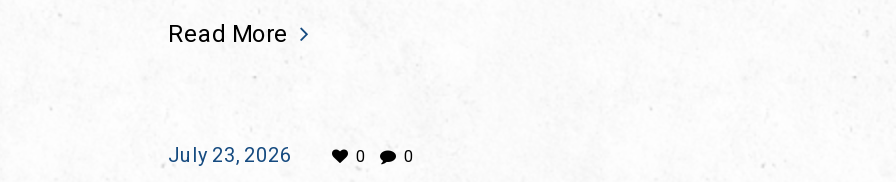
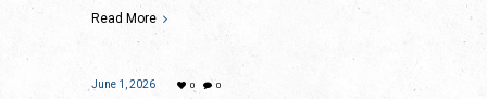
- July 23, 2026
+ June 1, 2026
